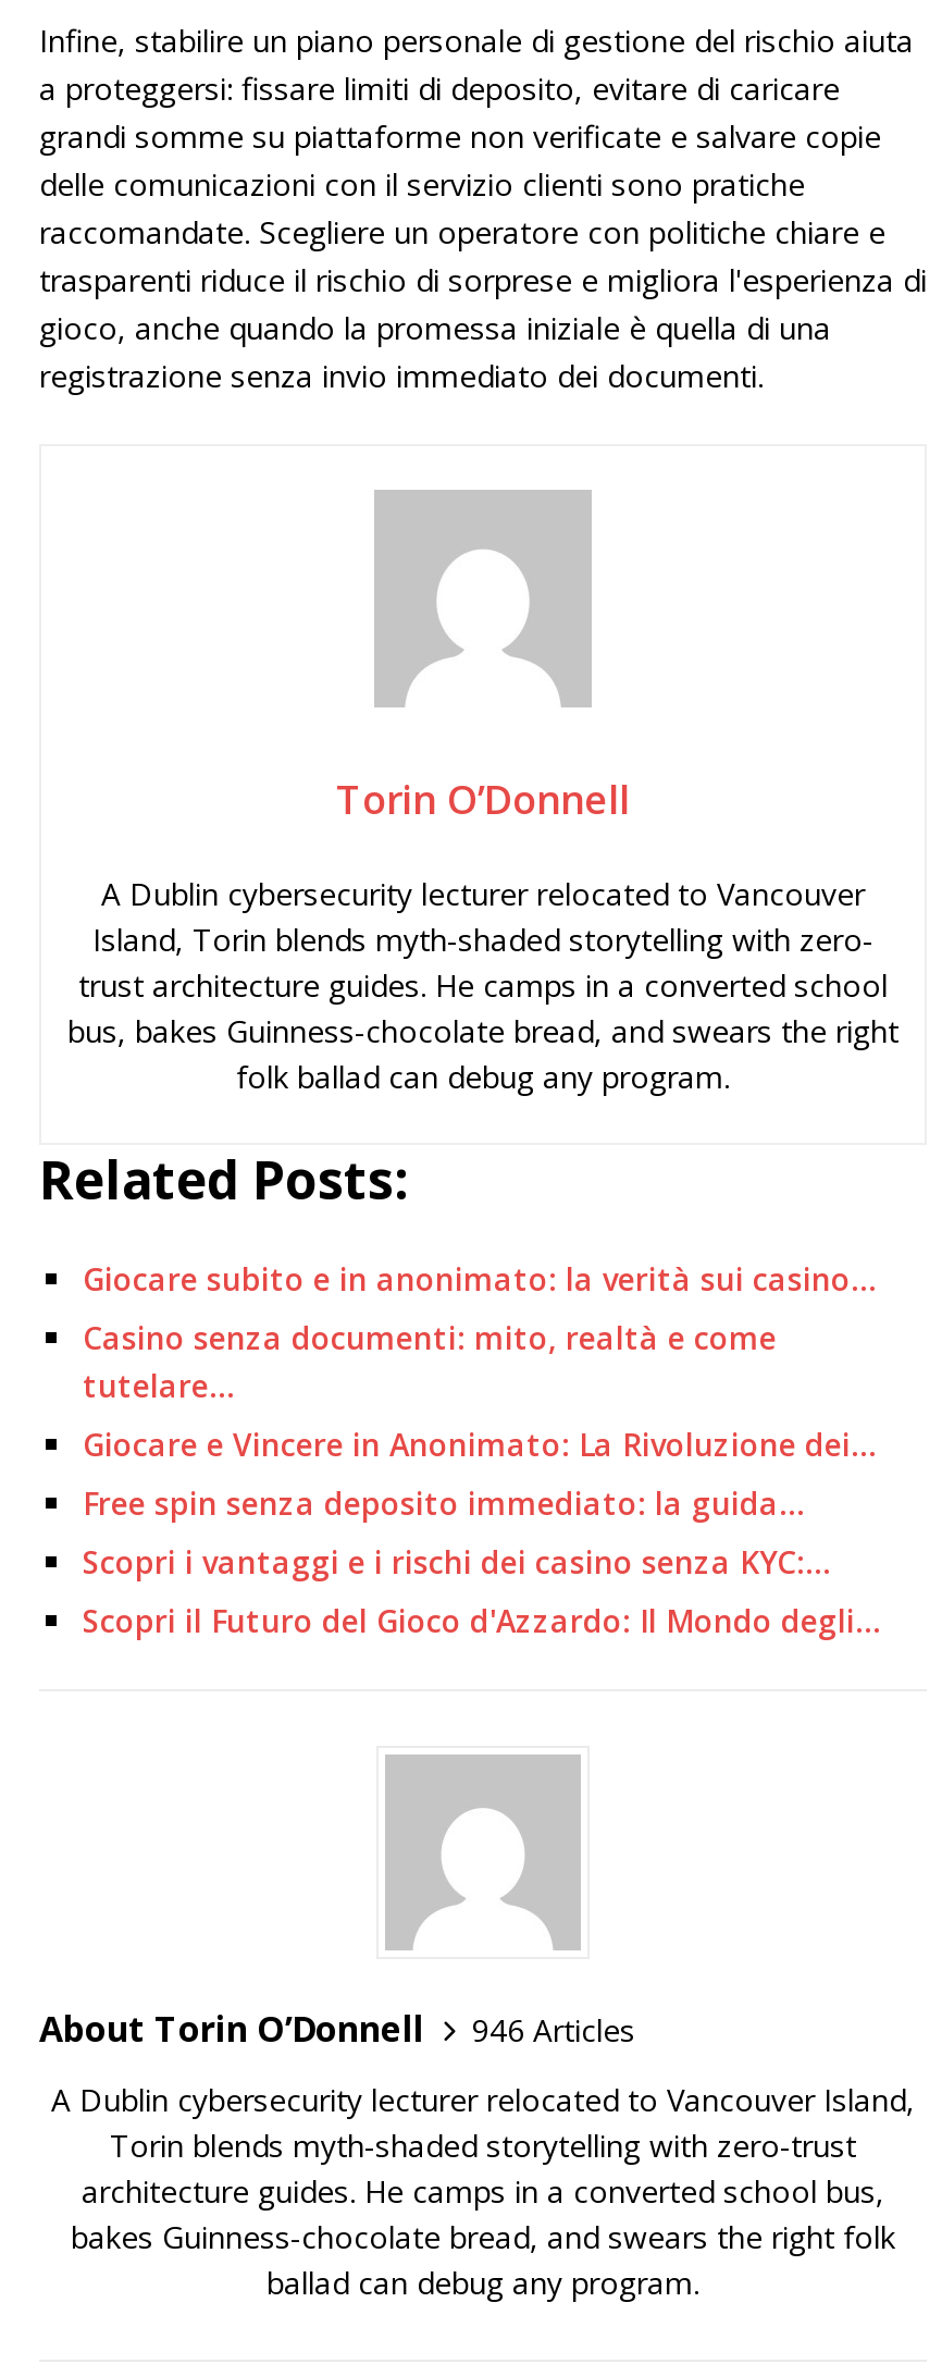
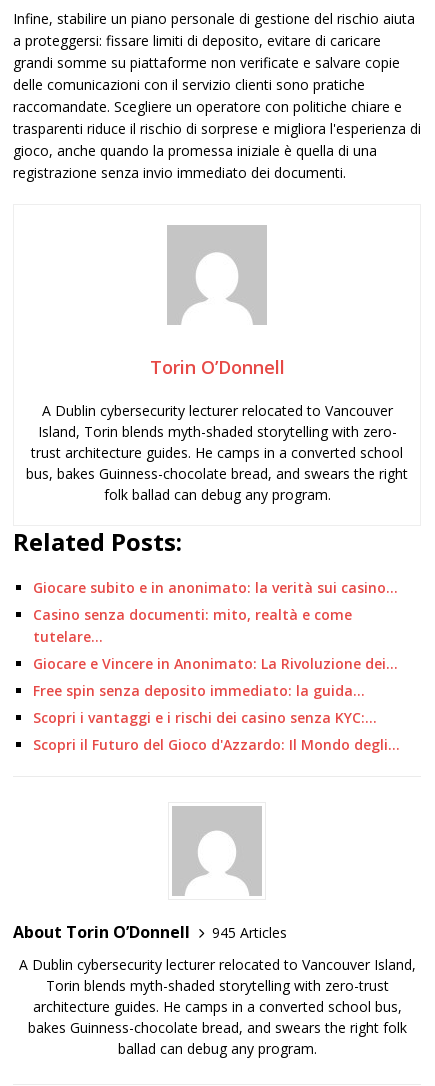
- About Torin O’Donnell 946 Articles
+ About Torin O’Donnell 945 Articles
